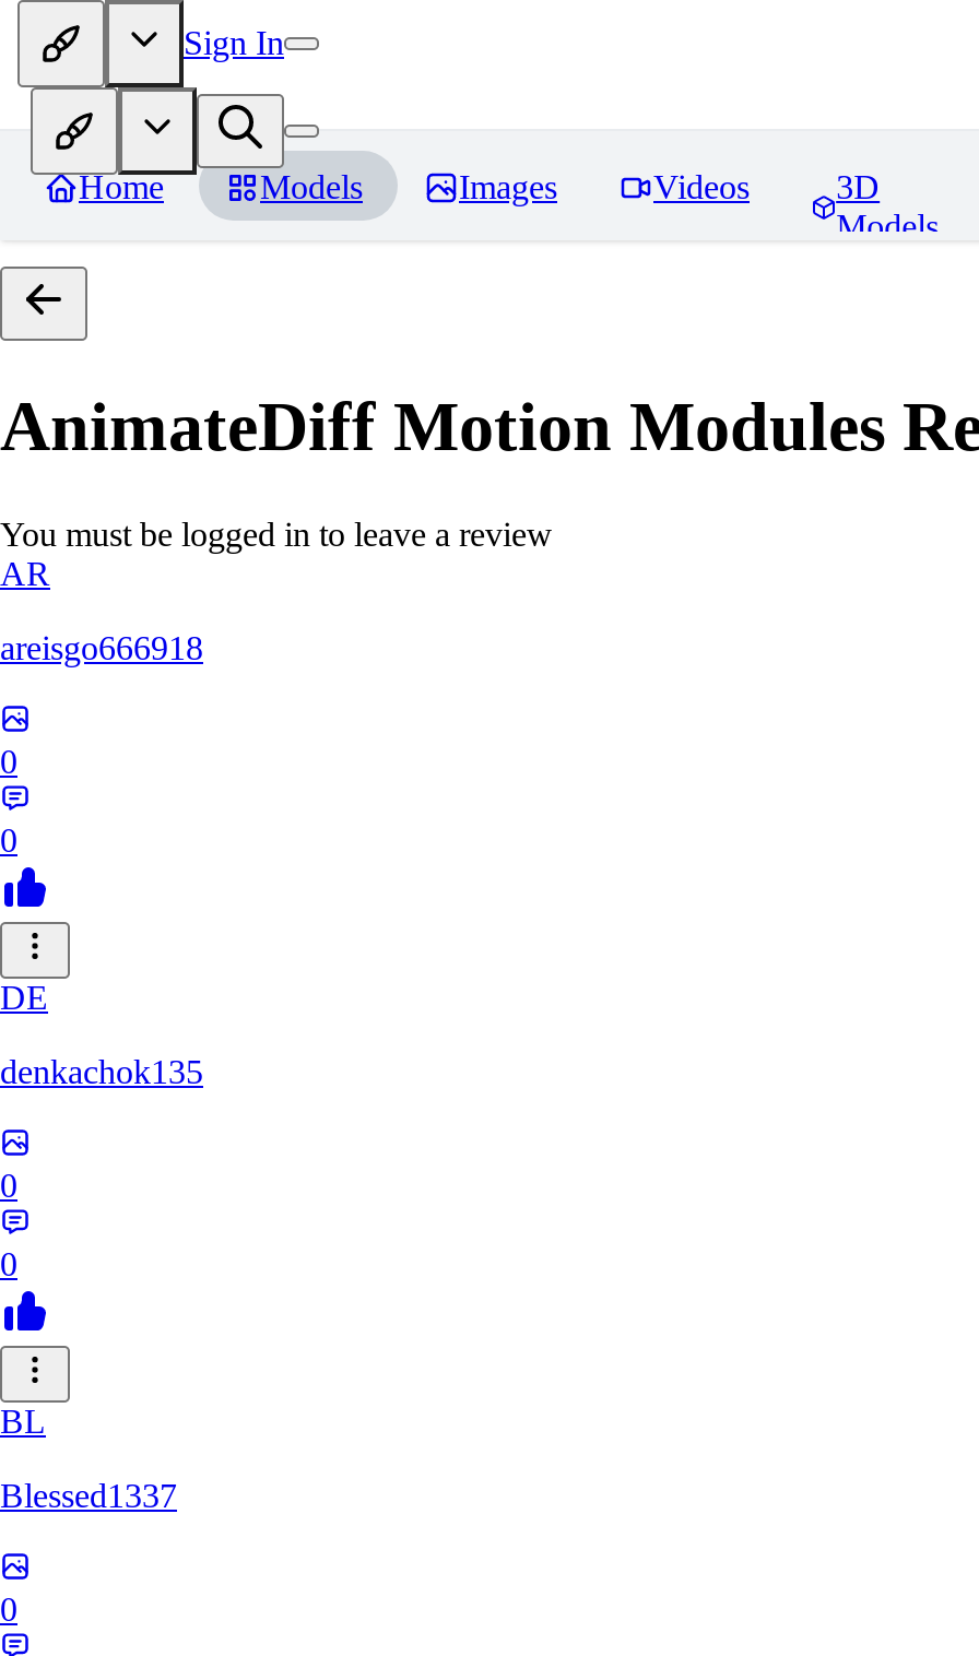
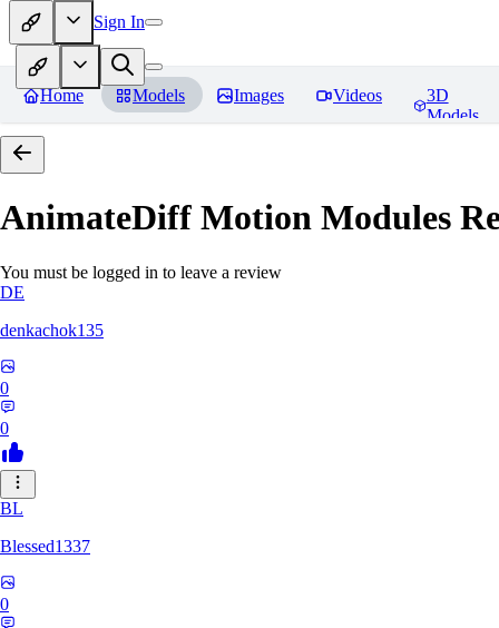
- AR
- areisgo666918
- 0
- 0
